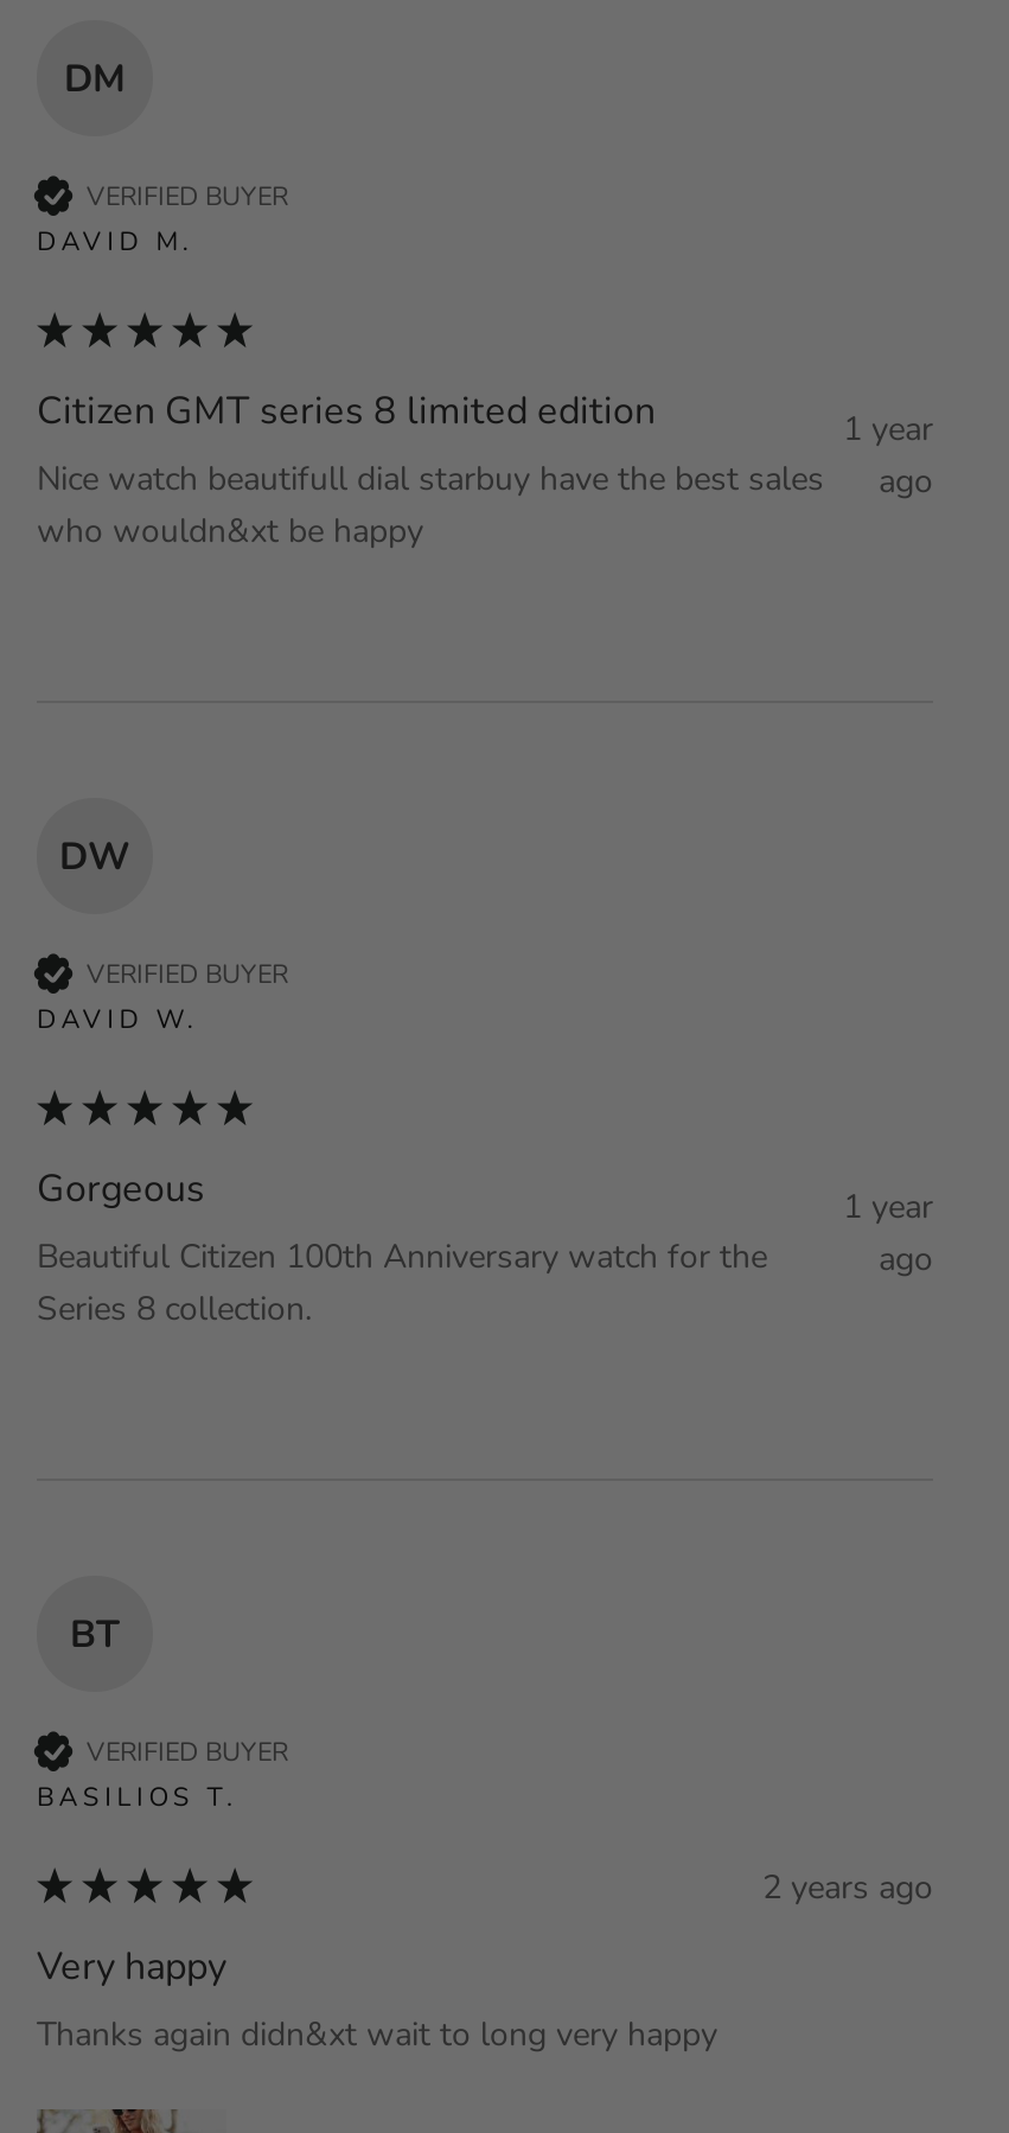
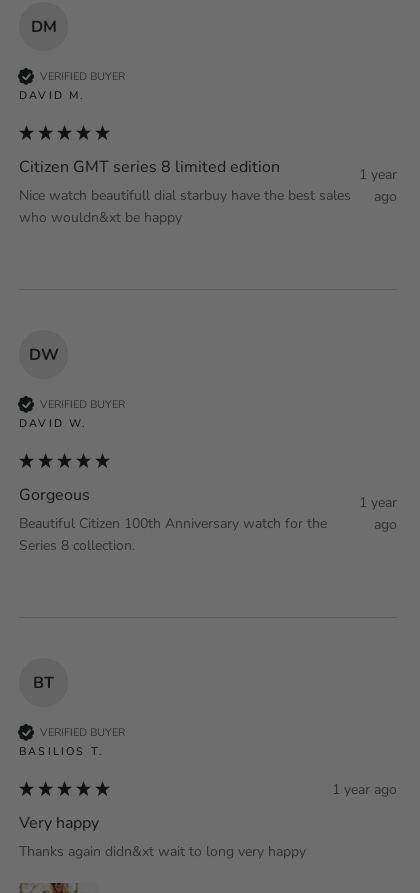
- 2 years ago
+ 1 year ago
